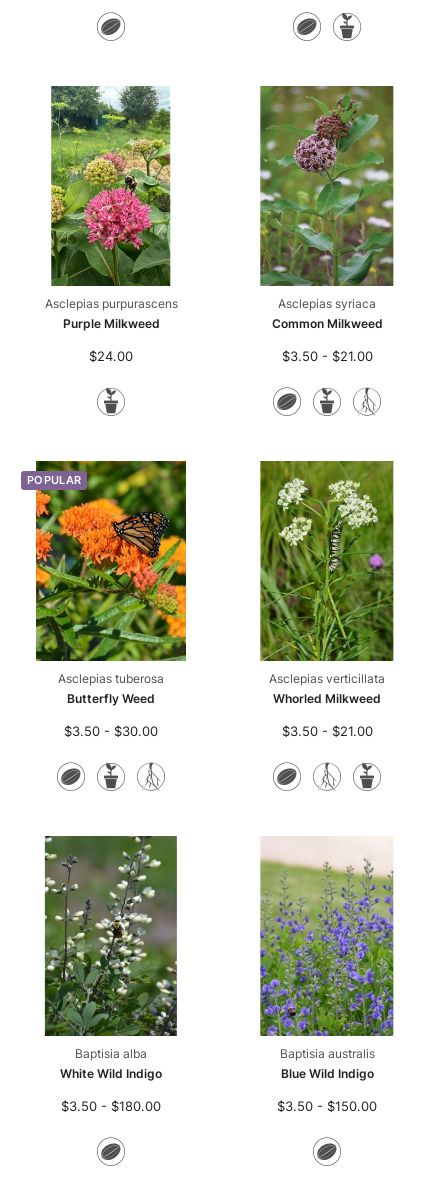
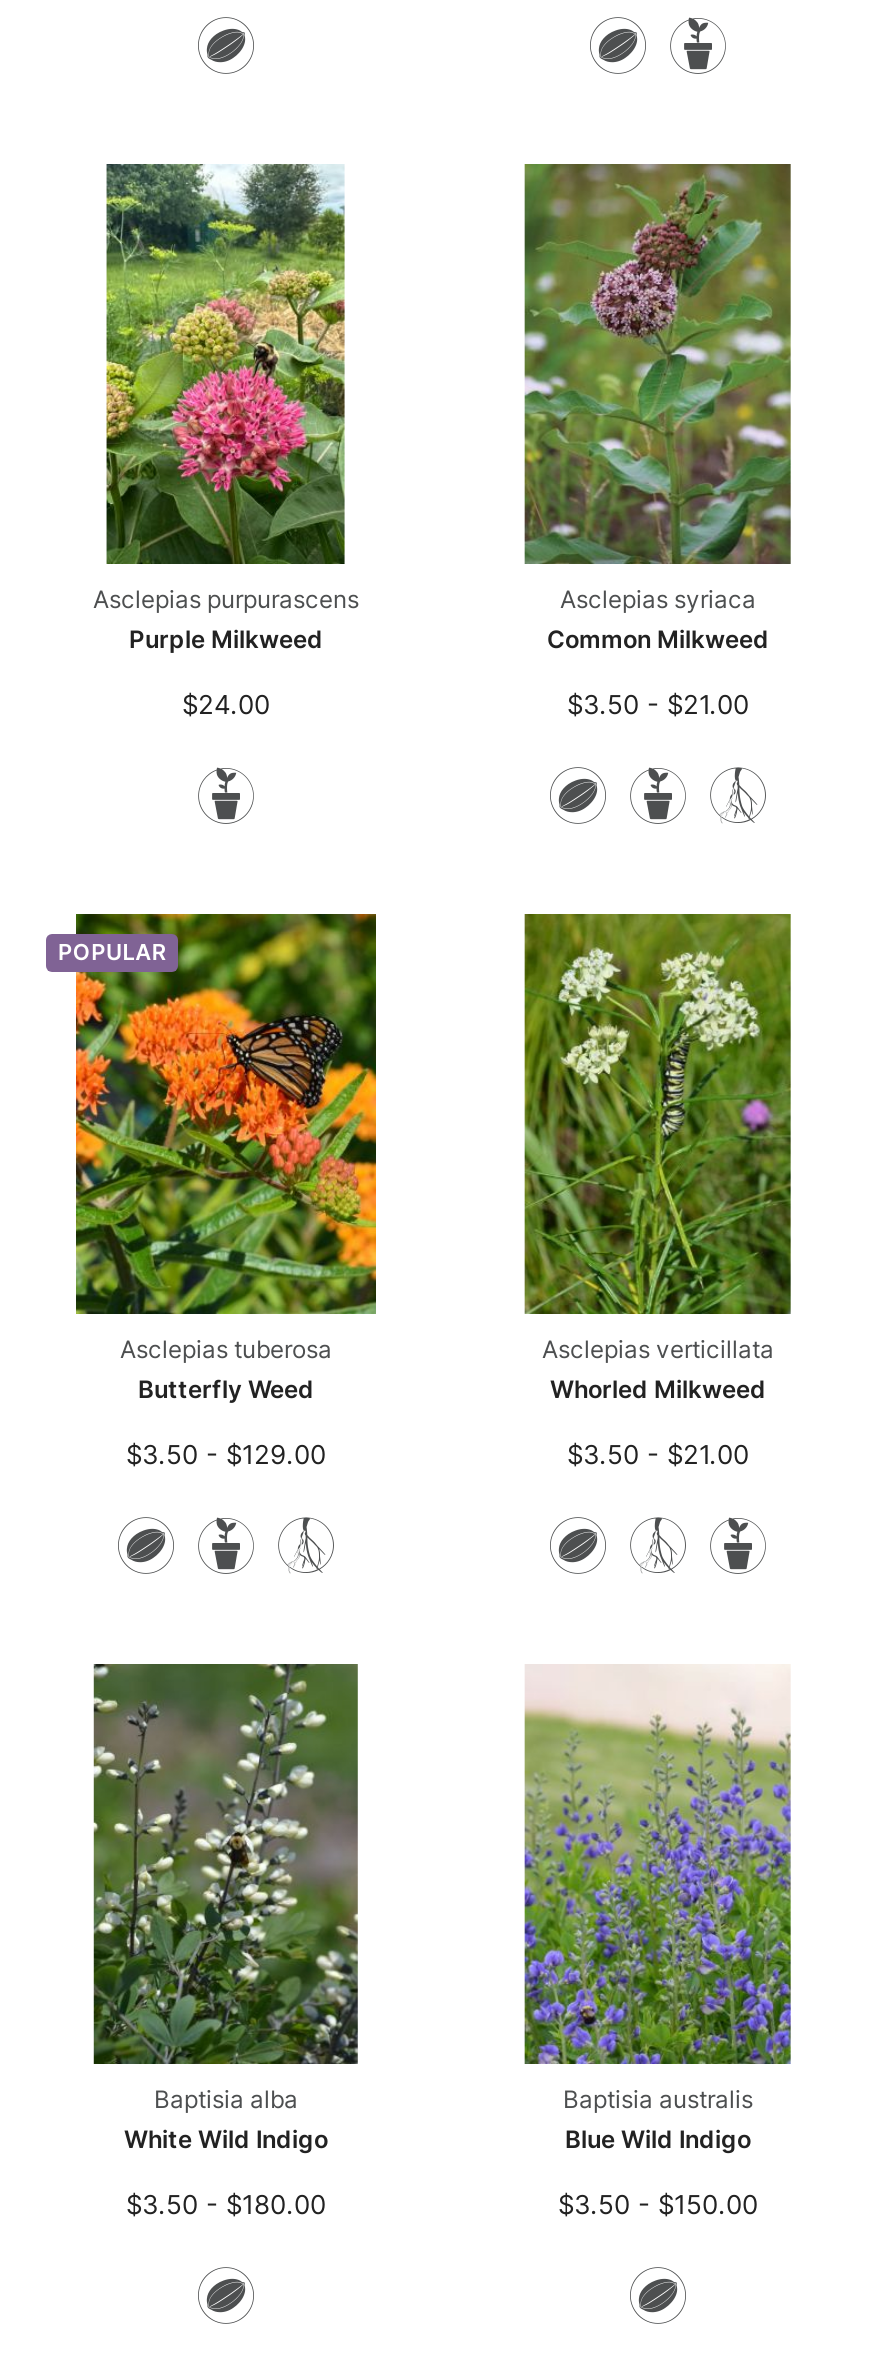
- $3.50 - $30.00
+ $3.50 - $129.00
